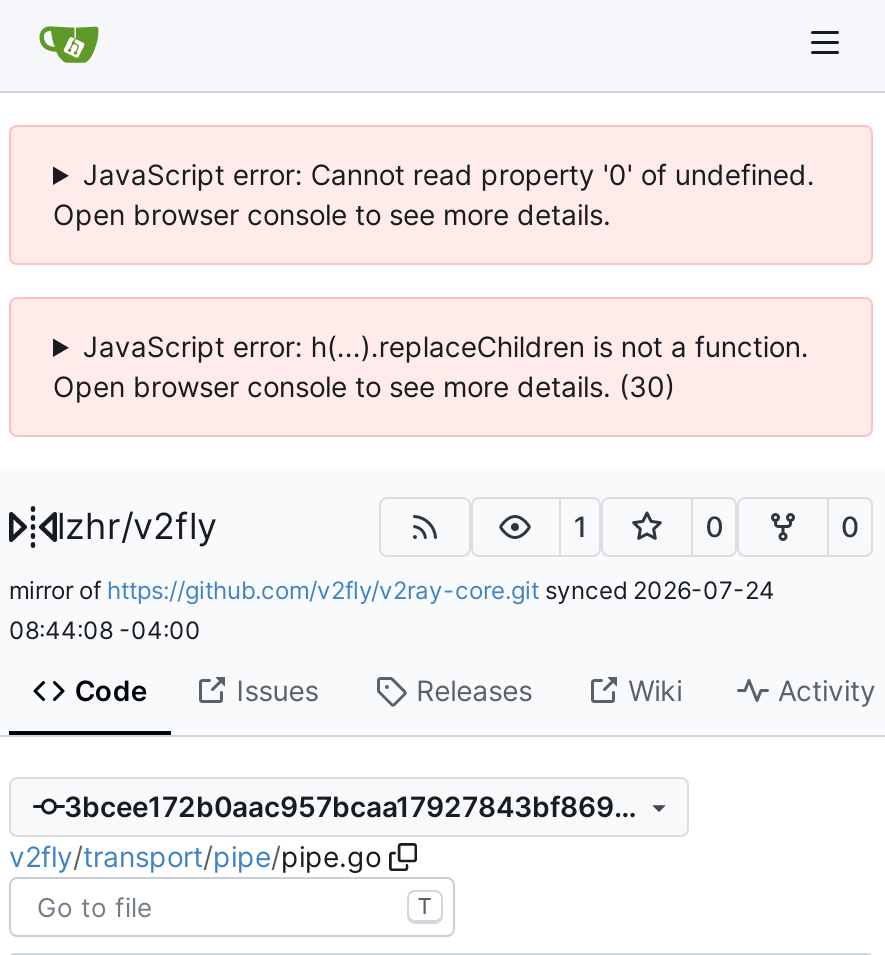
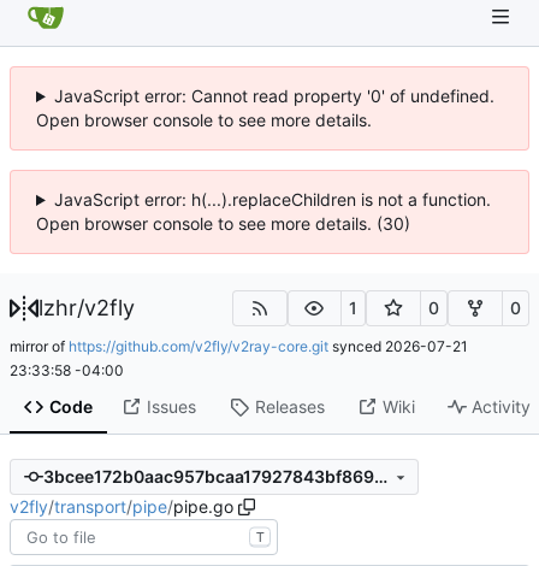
- mirror of https://github.com/v2fly/v2ray-core.git synced 2026-07-24
+ mirror of https://github.com/v2fly/v2ray-core.git synced 2026-07-21

- 08:44:08 -04:00
+ 23:33:58 -04:00
